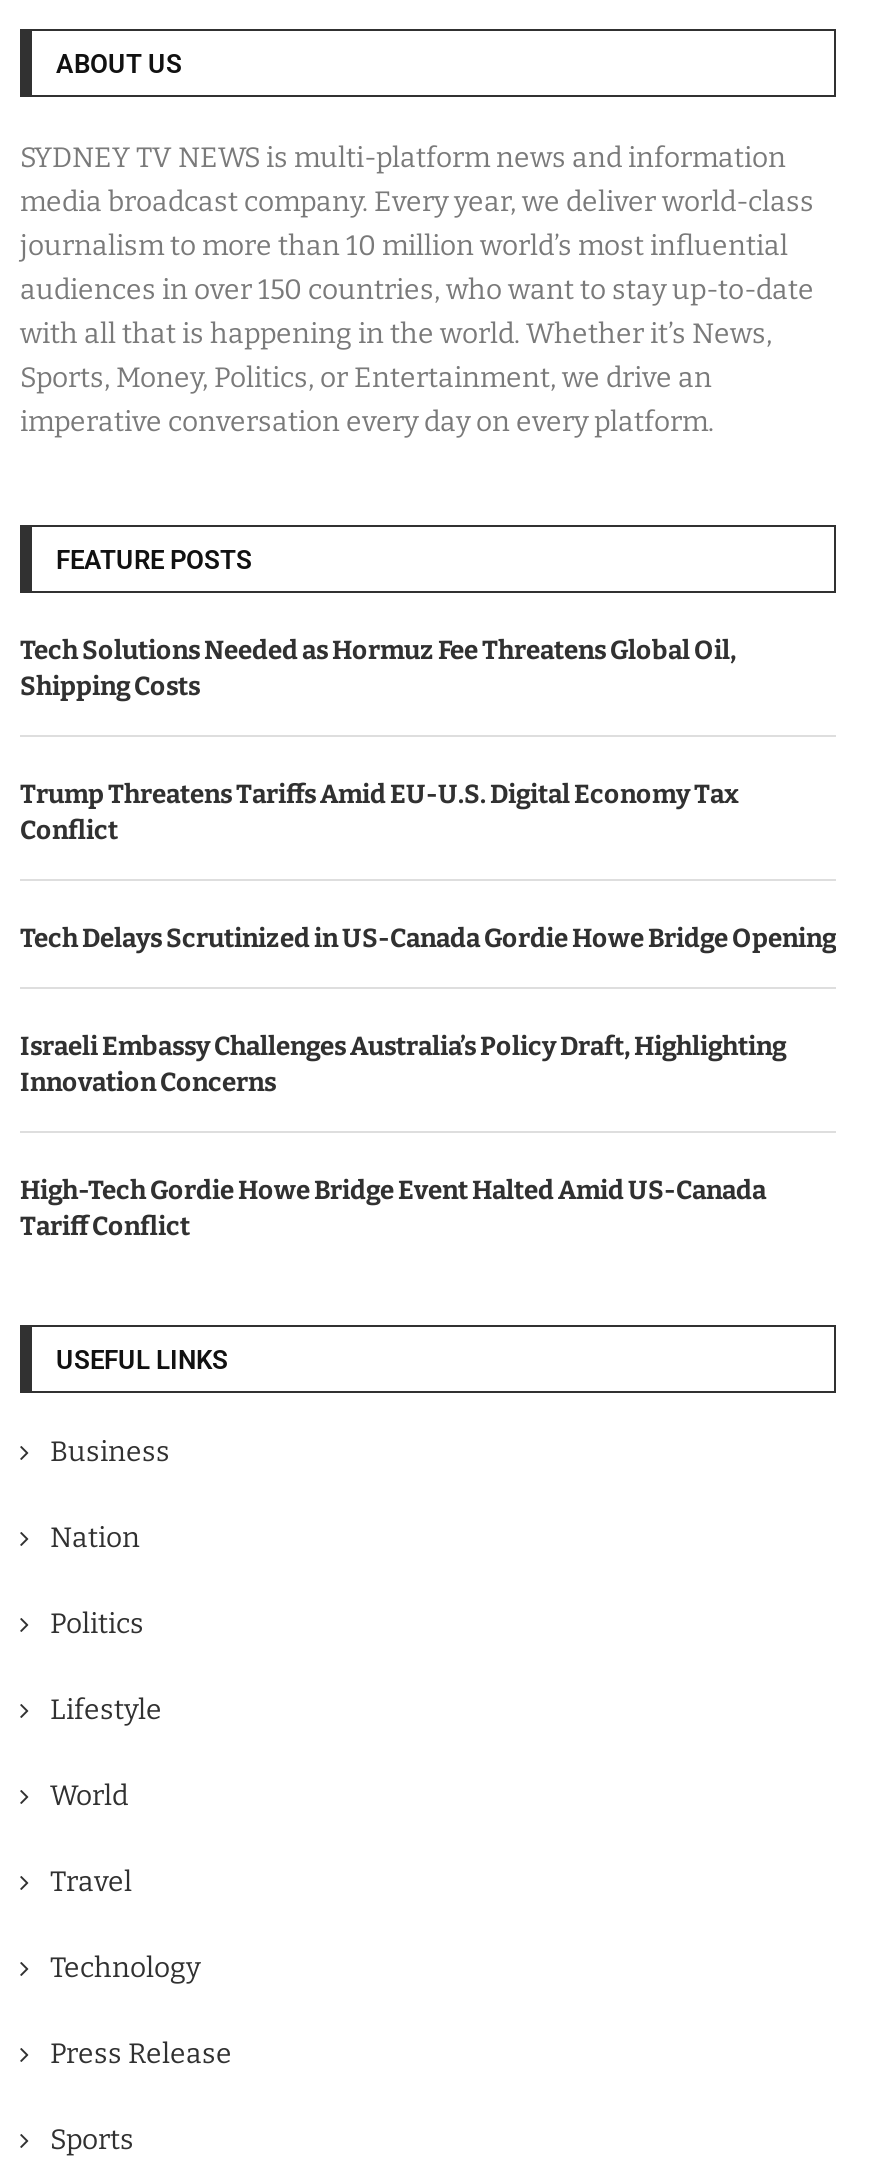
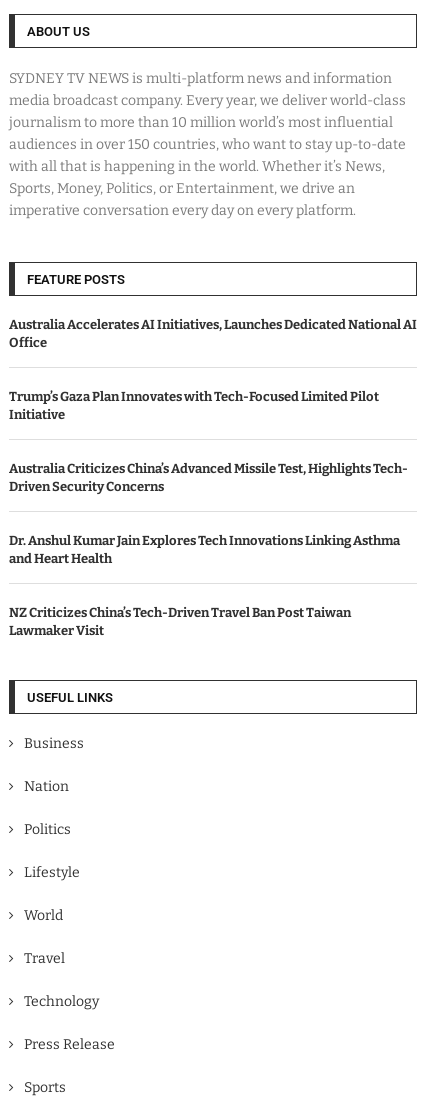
- Tech Solutions Needed as Hormuz Fee Threatens Global Oil,
- Shipping Costs
+ Australia Accelerates AI Initiatives, Launches Dedicated National AI
+ Office

- Trump Threatens Tariffs Amid EU-U.S. Digital Economy Tax
- Conflict
+ Trump’s Gaza Plan Innovates with Tech-Focused Limited Pilot
+ Initiative

- Tech Delays Scrutinized in US-Canada Gordie Howe Bridge Opening
+ Australia Criticizes China’s Advanced Missile Test, Highlights Tech-
+ Driven Security Concerns

- Israeli Embassy Challenges Australia’s Policy Draft, Highlighting
- Innovation Concerns
+ Dr. Anshul Kumar Jain Explores Tech Innovations Linking Asthma
+ and Heart Health

- High-Tech Gordie Howe Bridge Event Halted Amid US-Canada
- Tariff Conflict
+ NZ Criticizes China’s Tech-Driven Travel Ban Post Taiwan
+ Lawmaker Visit
